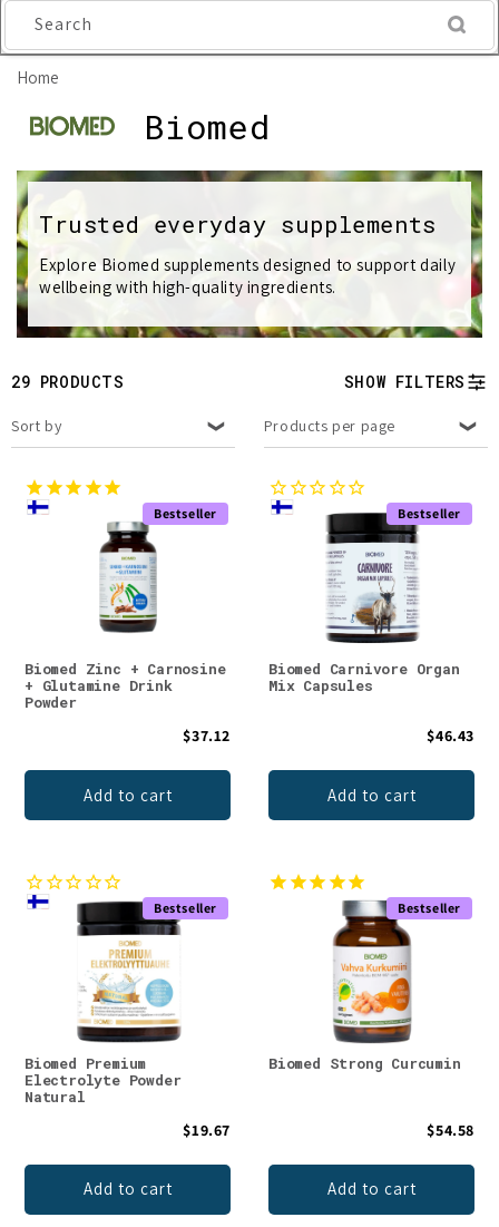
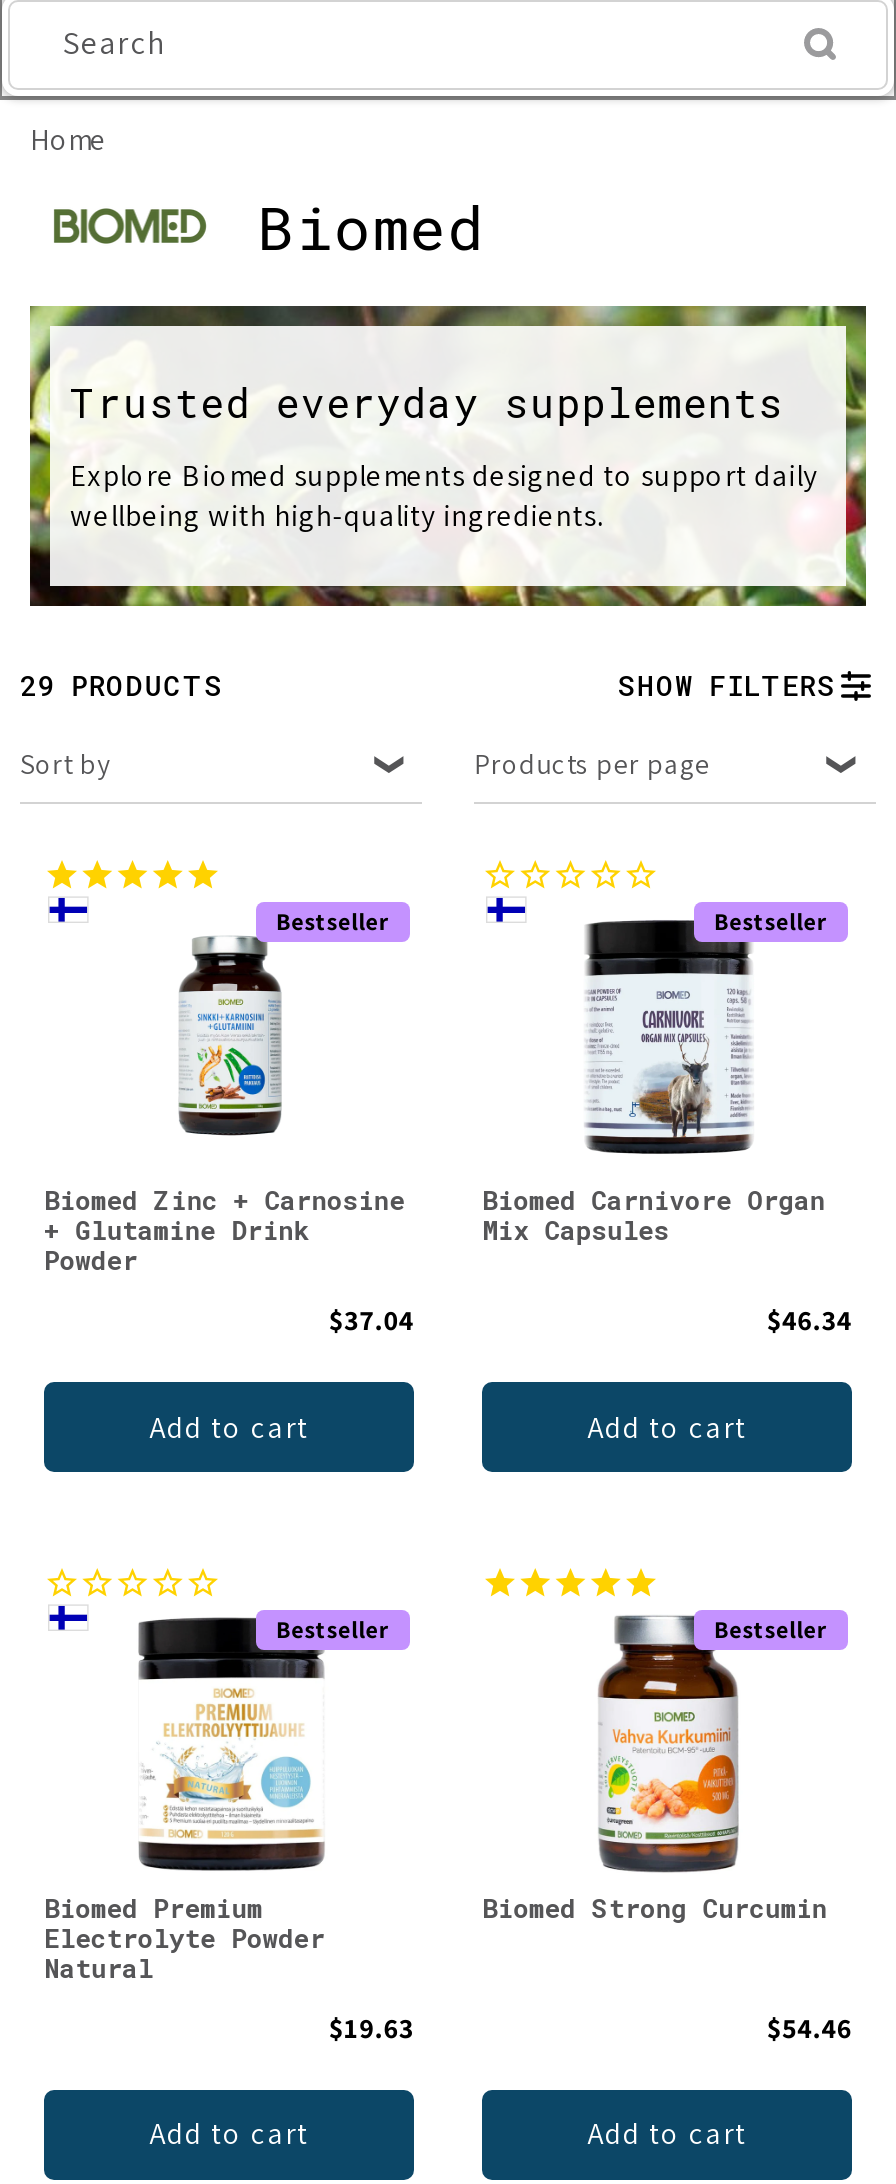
- $37.12
+ $37.04

- $46.43
+ $46.34

- $19.67
+ $19.63

- $54.58
+ $54.46
